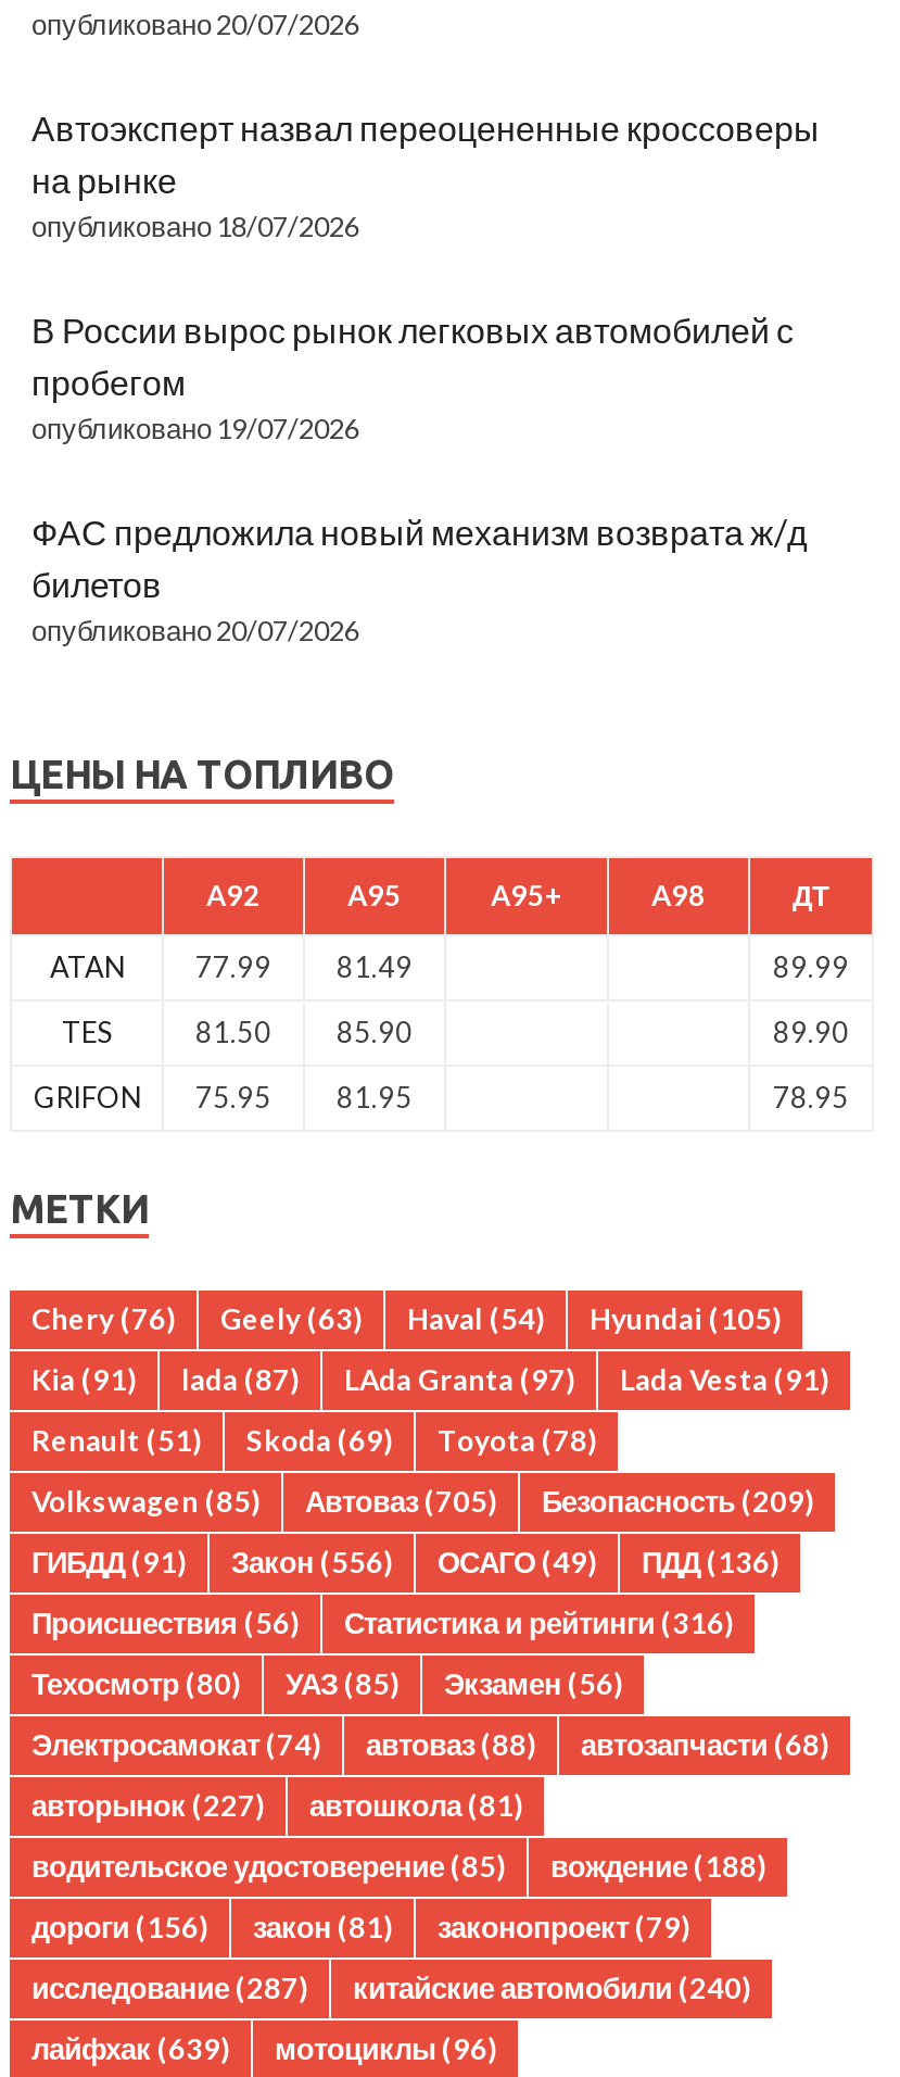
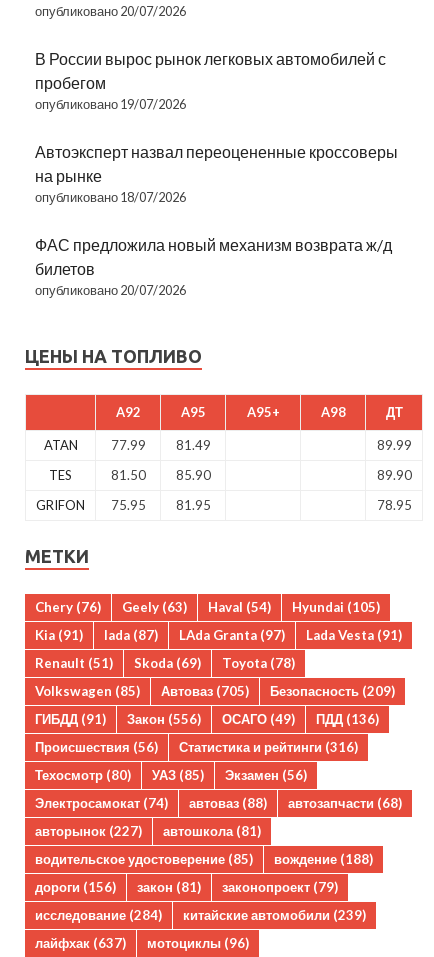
moved down: Автоэксперт назвал переоцененные кроссоверы | на рынке | опубликовано 18/07/2026

moved up: В России вырос рынок легковых автомобилей с | пробегом | опубликовано 19/07/2026

- исследование (287)
+ исследование (284)

- китайские автомобили (240)
+ китайские автомобили (239)

- лайфхак (639) мотоциклы (96)
+ лайфхак (637) мотоциклы (96)
